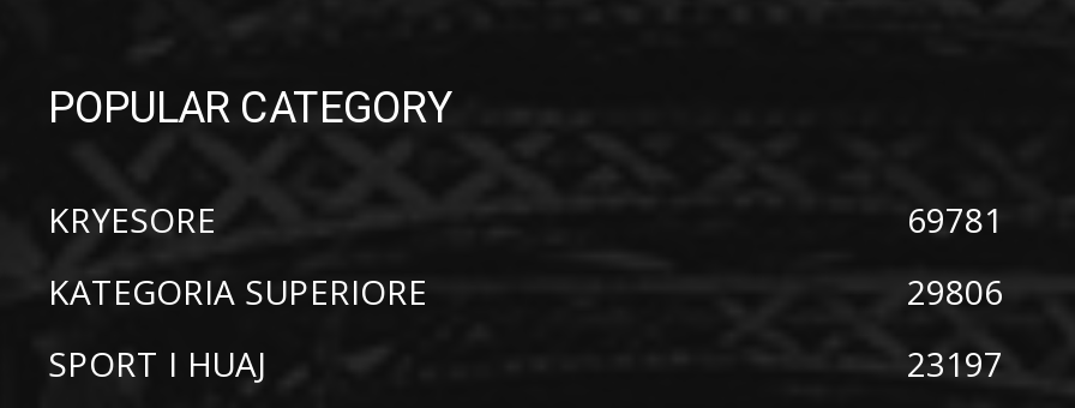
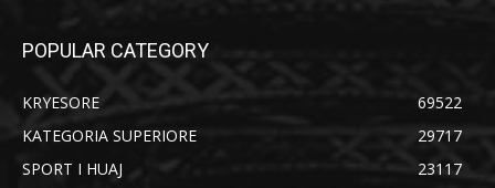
- 69781
+ 69522

- 29806
+ 29717

- 23197
+ 23117
